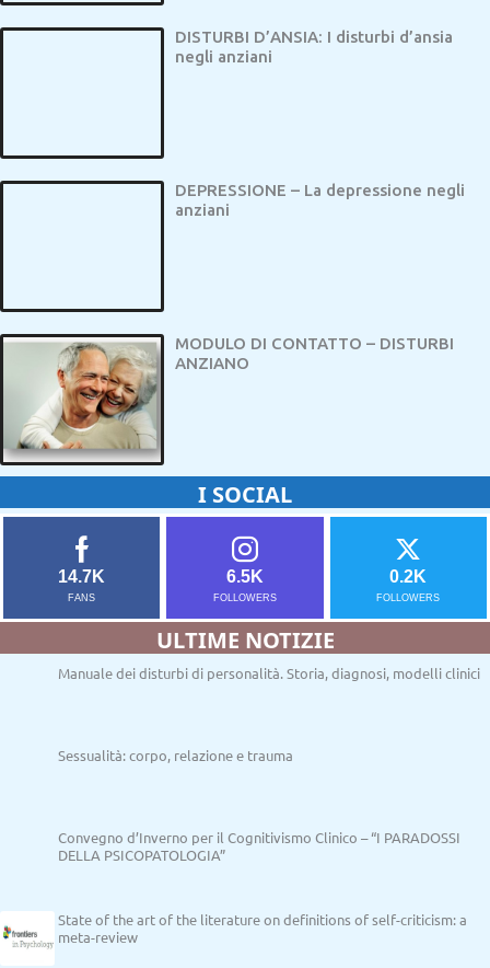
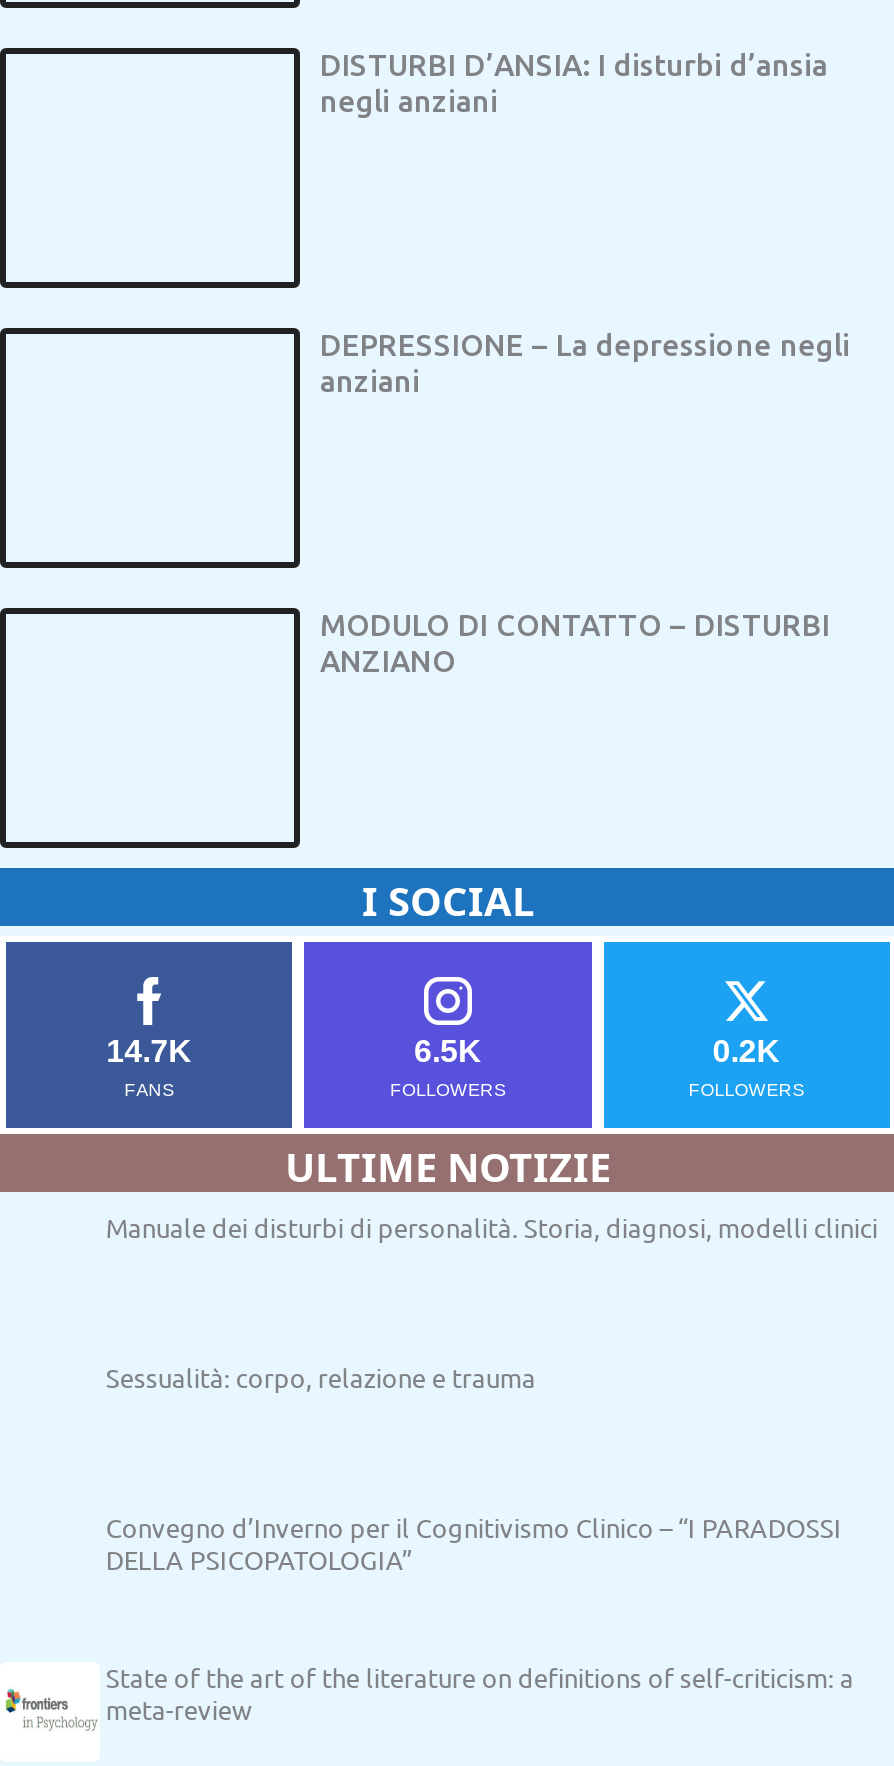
- [image]
